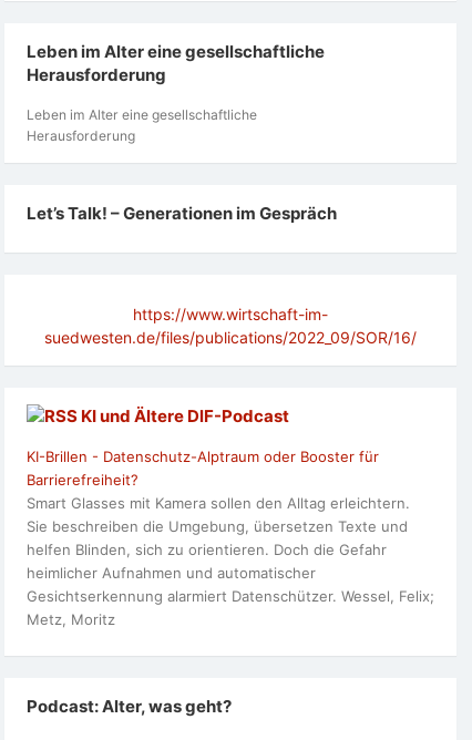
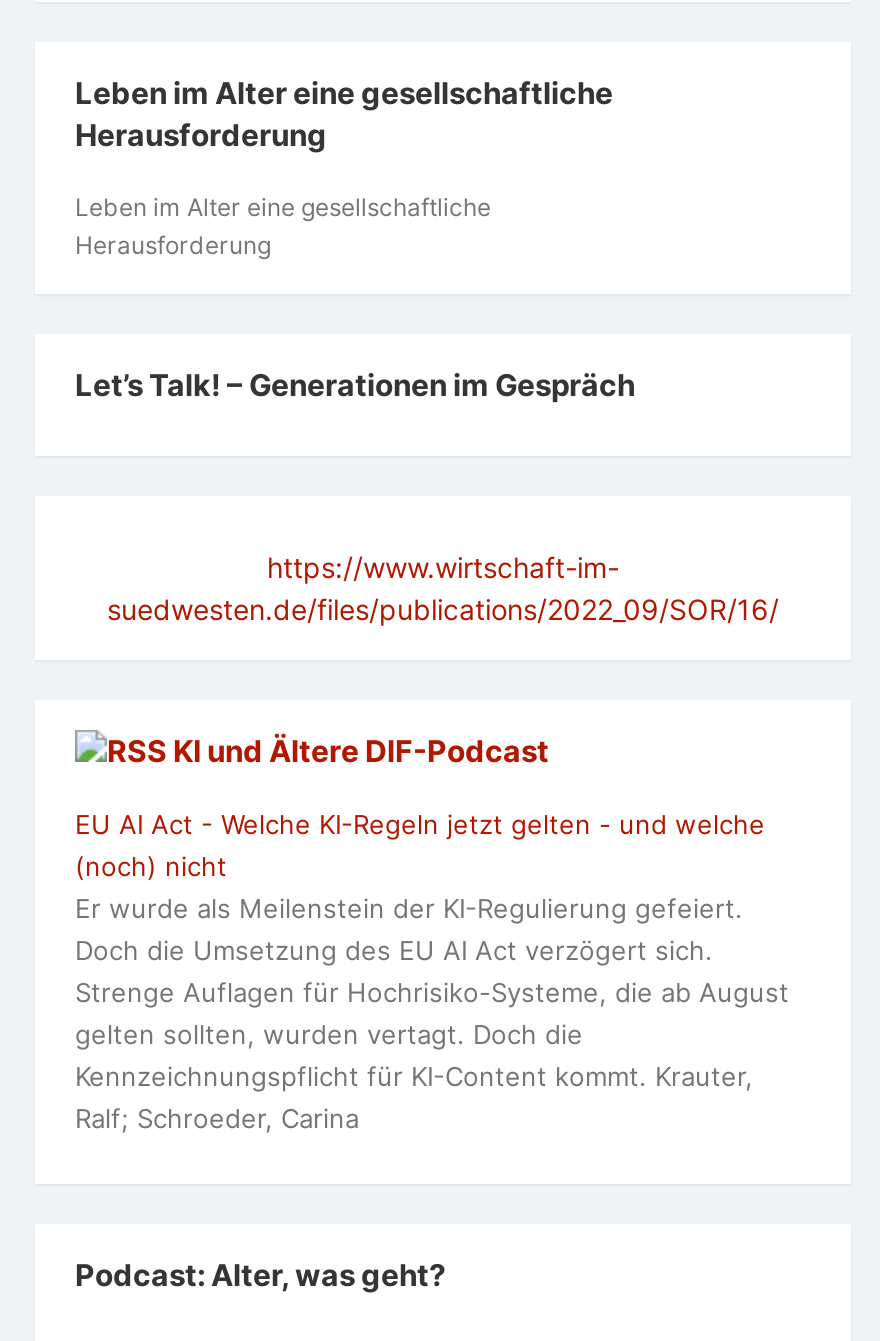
- KI-Brillen - Datenschutz-Alptraum oder Booster für
- Barrierefreiheit?
- Smart Glasses mit Kamera sollen den Alltag erleichtern.
- Sie beschreiben die Umgebung, übersetzen Texte und
- helfen Blinden, sich zu orientieren. Doch die Gefahr
- heimlicher Aufnahmen und automatischer
- Gesichtserkennung alarmiert Datenschützer. Wessel, Felix;
- Metz, Moritz
+ EU AI Act - Welche KI-Regeln jetzt gelten - und welche
+ (noch) nicht
+ Er wurde als Meilenstein der KI-Regulierung gefeiert.
+ Doch die Umsetzung des EU AI Act verzögert sich.
+ Strenge Auflagen für Hochrisiko-Systeme, die ab August
+ gelten sollten, wurden vertagt. Doch die
+ Kennzeichnungspflicht für KI-Content kommt. Krauter,
+ Ralf; Schroeder, Carina
